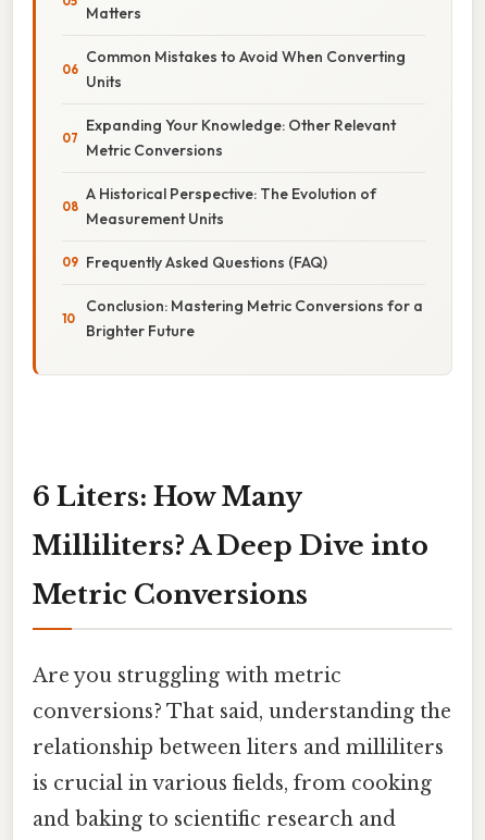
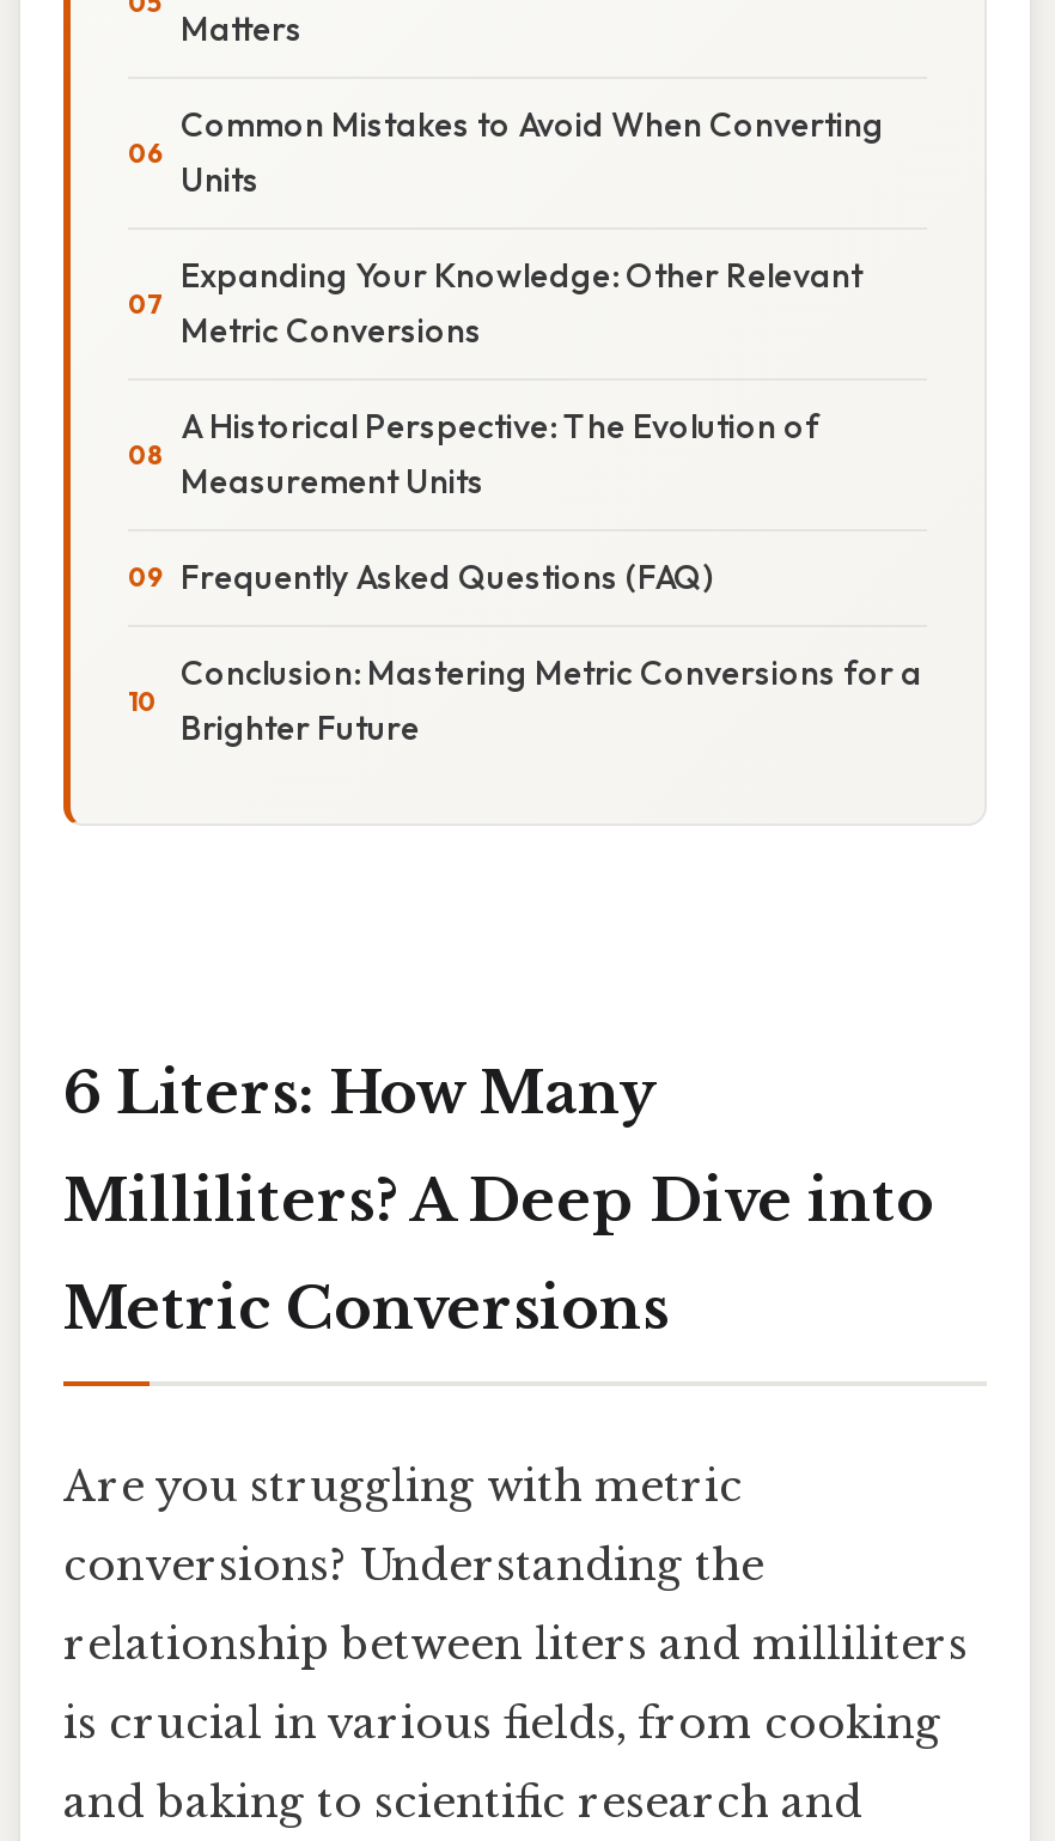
- conversions? That said, understanding the
+ conversions? Understanding the
